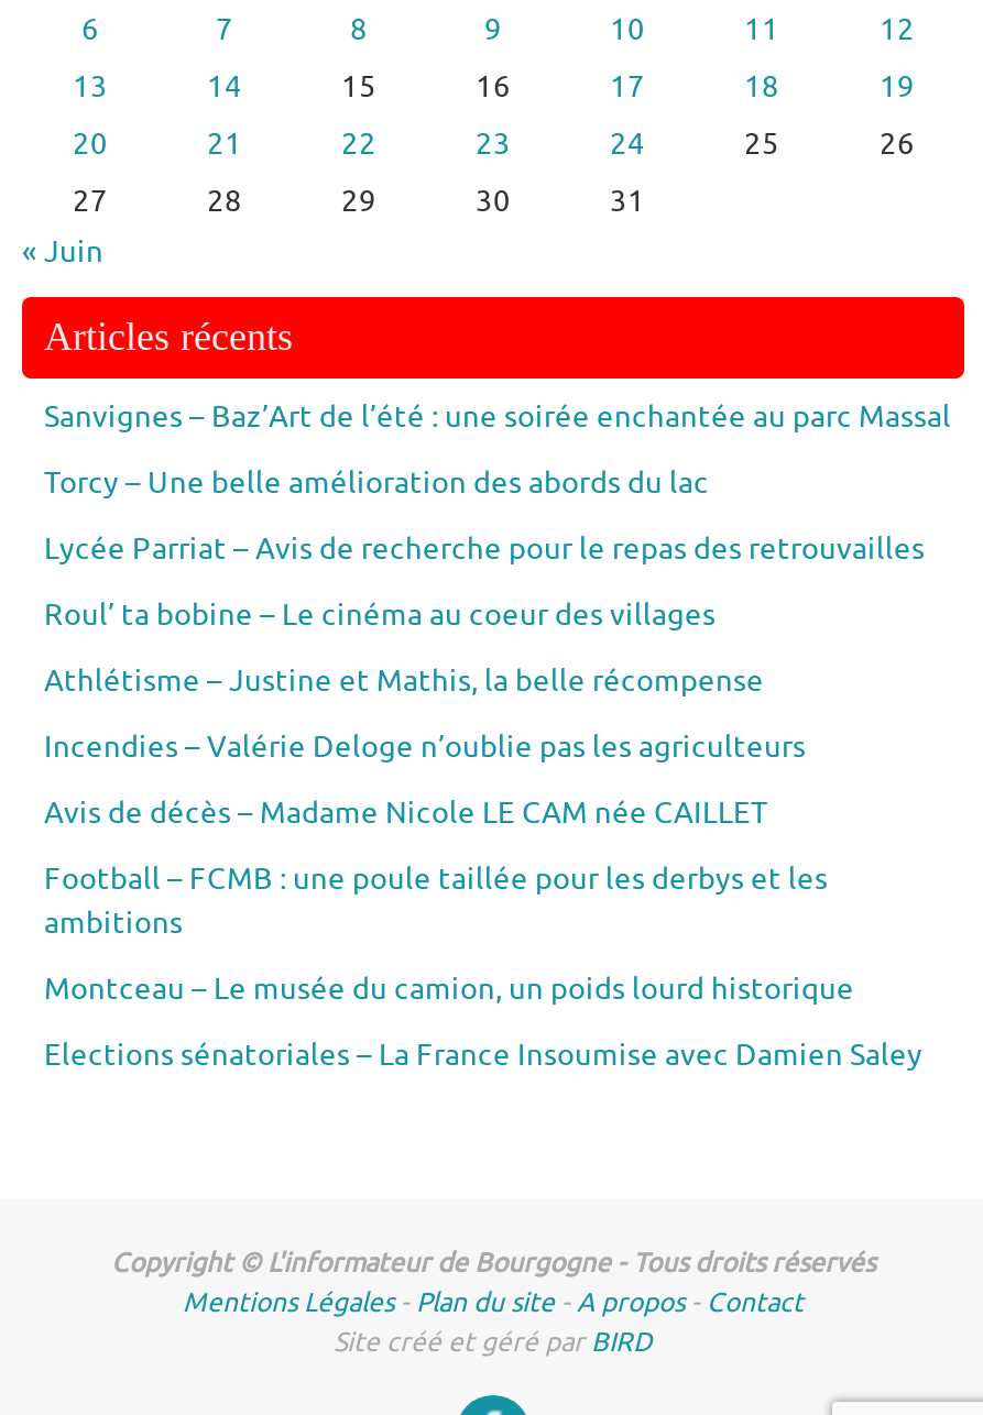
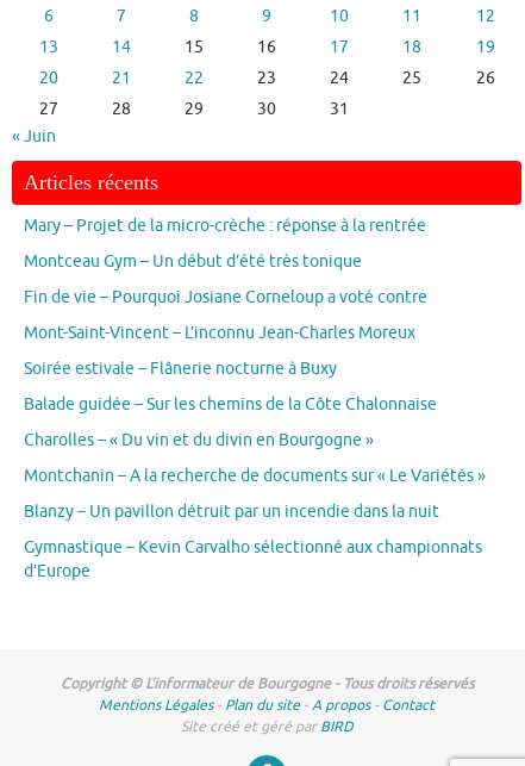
- Sanvignes – Baz’Art de l’été : une soirée enchantée au parc Massal
+ Mary – Projet de la micro-crèche : réponse à la rentrée

- Torcy – Une belle amélioration des abords du lac
+ Montceau Gym – Un début d’été très tonique

- Lycée Parriat – Avis de recherche pour le repas des retrouvailles
+ Fin de vie – Pourquoi Josiane Corneloup a voté contre

- Roul’ ta bobine – Le cinéma au coeur des villages
+ Mont-Saint-Vincent – L’inconnu Jean-Charles Moreux

- Athlétisme – Justine et Mathis, la belle récompense
+ Soirée estivale – Flânerie nocturne à Buxy

- Incendies – Valérie Deloge n’oublie pas les agriculteurs
+ Balade guidée – Sur les chemins de la Côte Chalonnaise

- Avis de décès – Madame Nicole LE CAM née CAILLET
+ Charolles – « Du vin et du divin en Bourgogne »

- Football – FCMB : une poule taillée pour les derbys et les
- ambitions
+ Montchanin – A la recherche de documents sur « Le Variétés »

- Montceau – Le musée du camion, un poids lourd historique
+ Blanzy – Un pavillon détruit par un incendie dans la nuit

- Elections sénatoriales – La France Insoumise avec Damien Saley
+ Gymnastique – Kevin Carvalho sélectionné aux championnats
+ d’Europe
